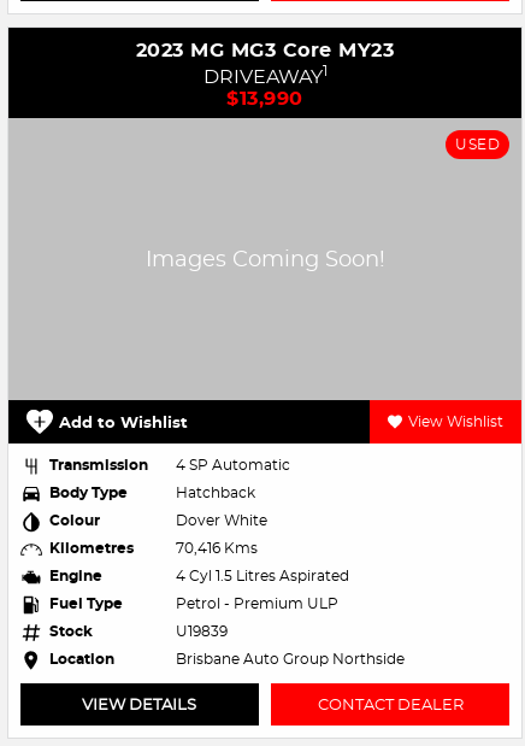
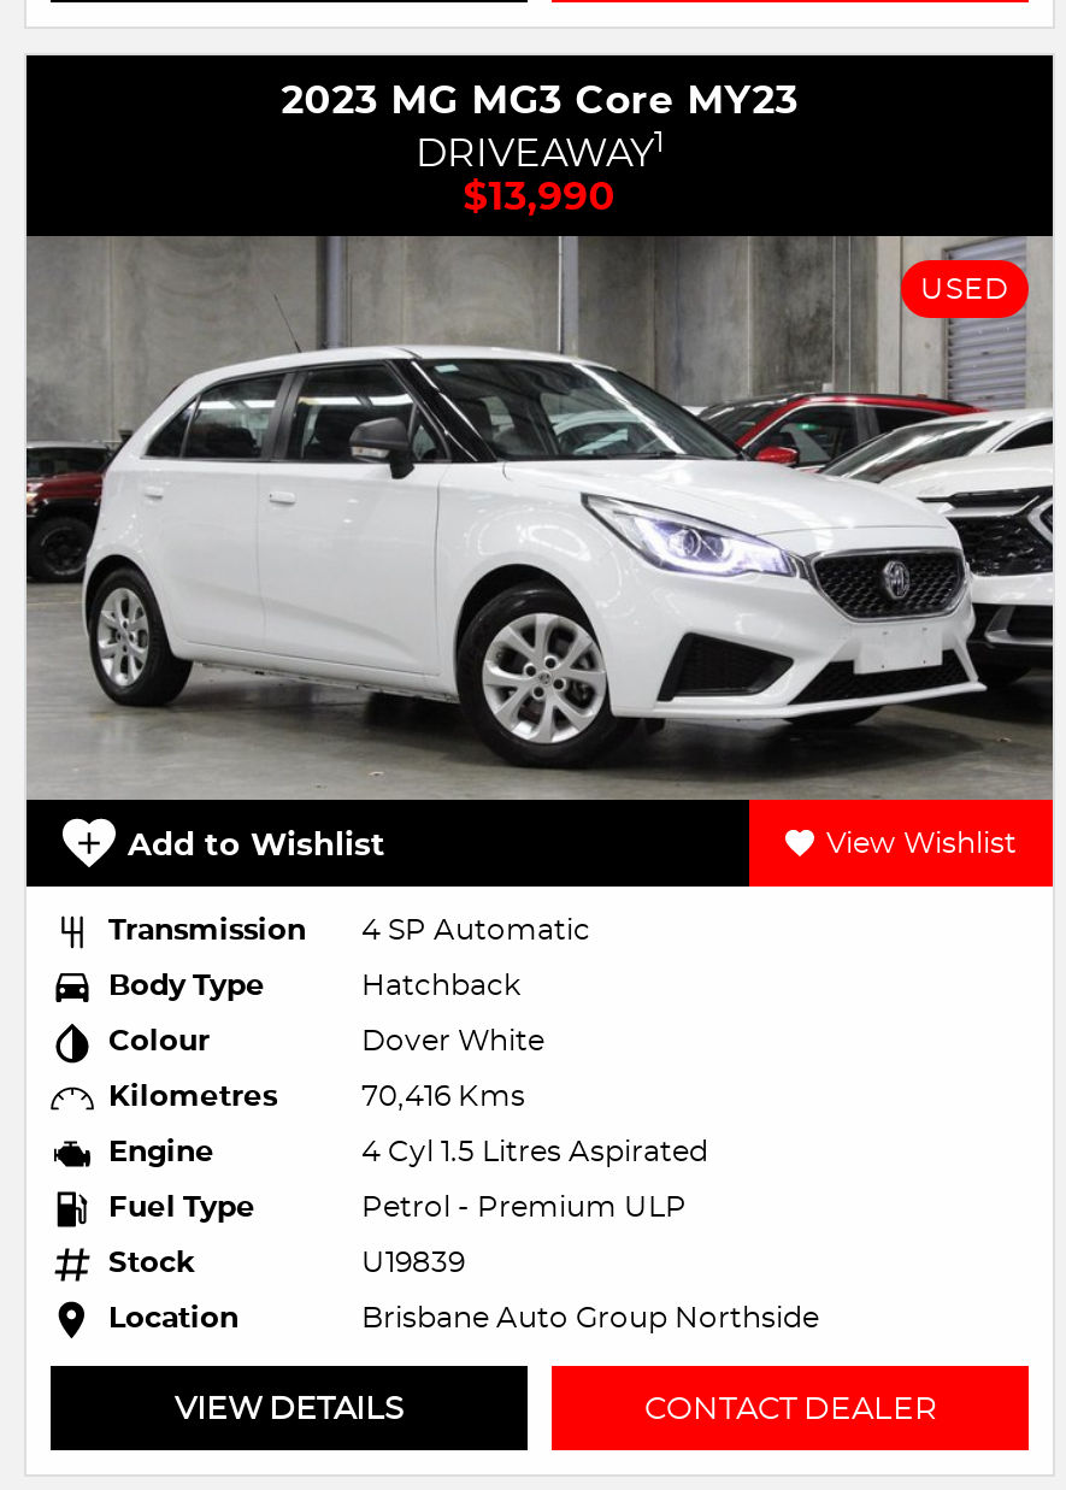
+ [image]
